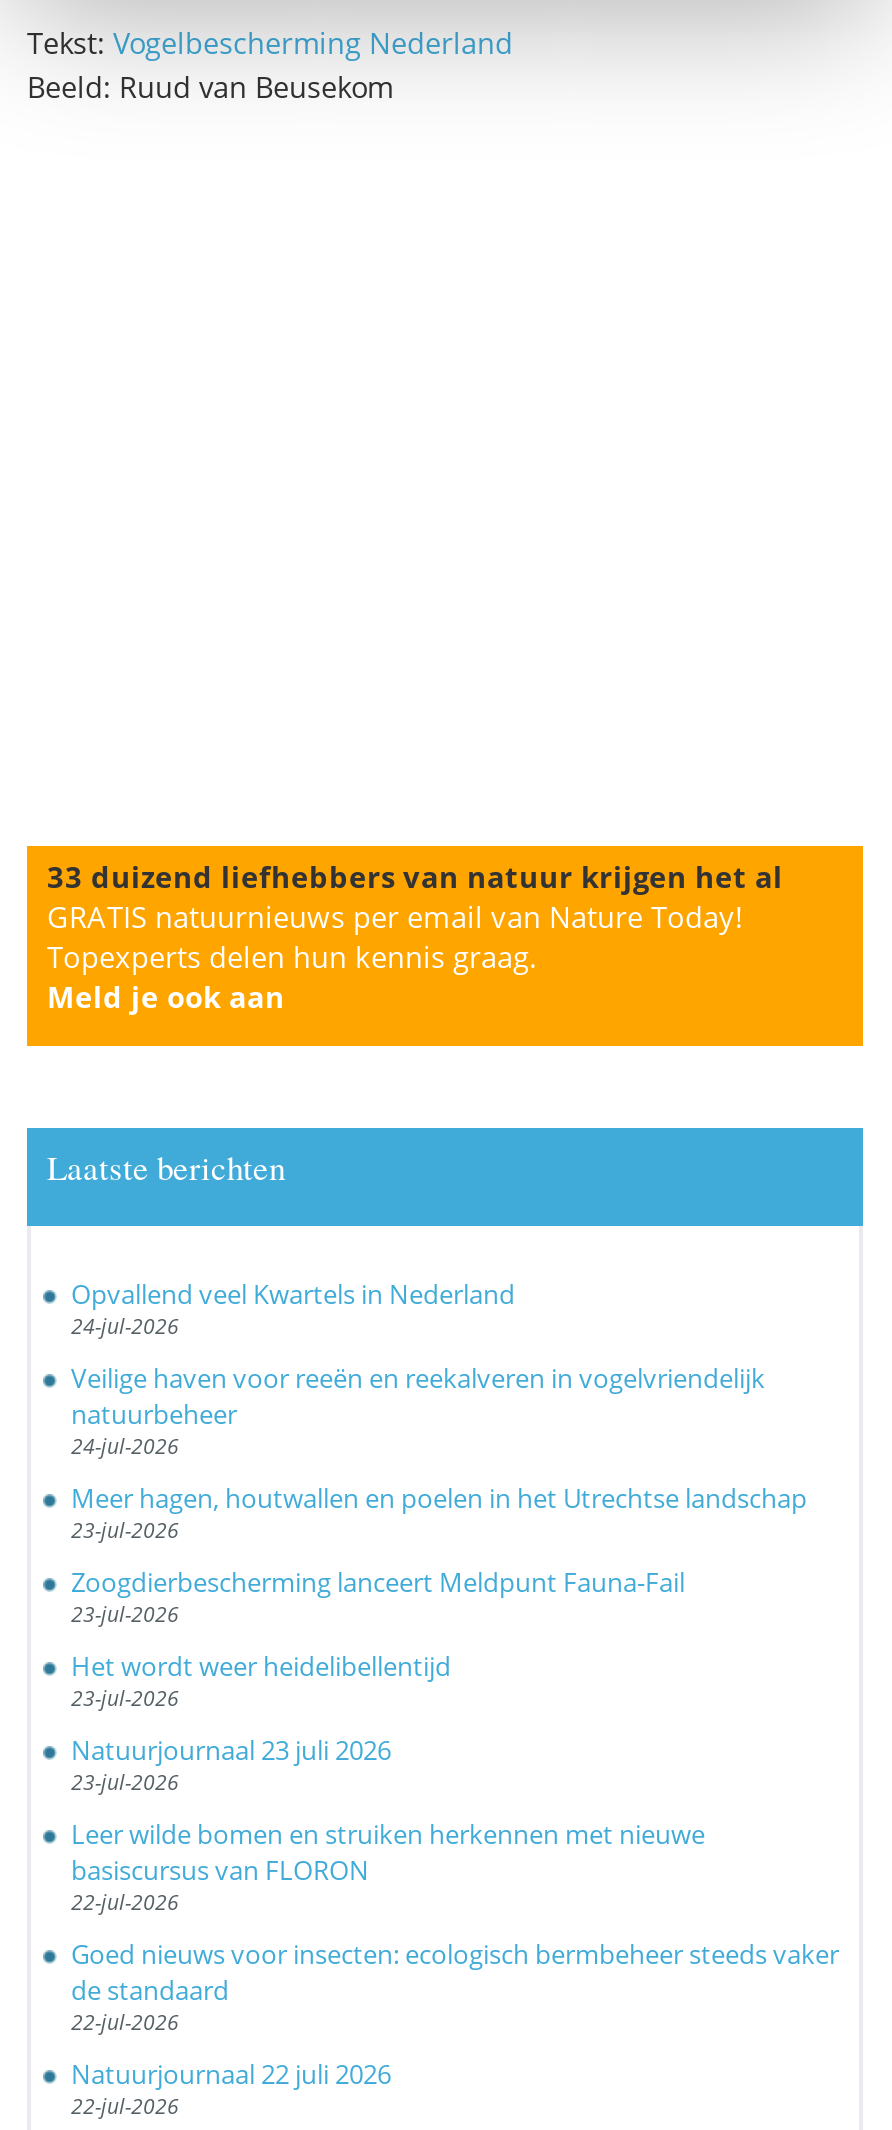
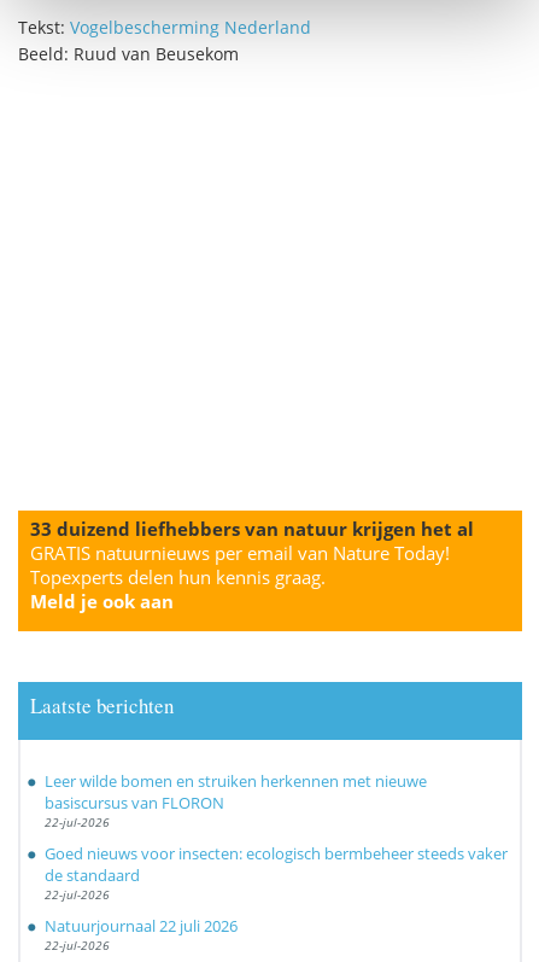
- Opvallend veel Kwartels in Nederland
- 24-jul-2026
- Veilige haven voor reeën en reekalveren in vogelvriendelijk
- natuurbeheer
- 24-jul-2026
- Meer hagen, houtwallen en poelen in het Utrechtse landschap
- 23-jul-2026
- Zoogdierbescherming lanceert Meldpunt Fauna-Fail
- 23-jul-2026
- Het wordt weer heidelibellentijd
- 23-jul-2026
- Natuurjournaal 23 juli 2026
- 23-jul-2026
